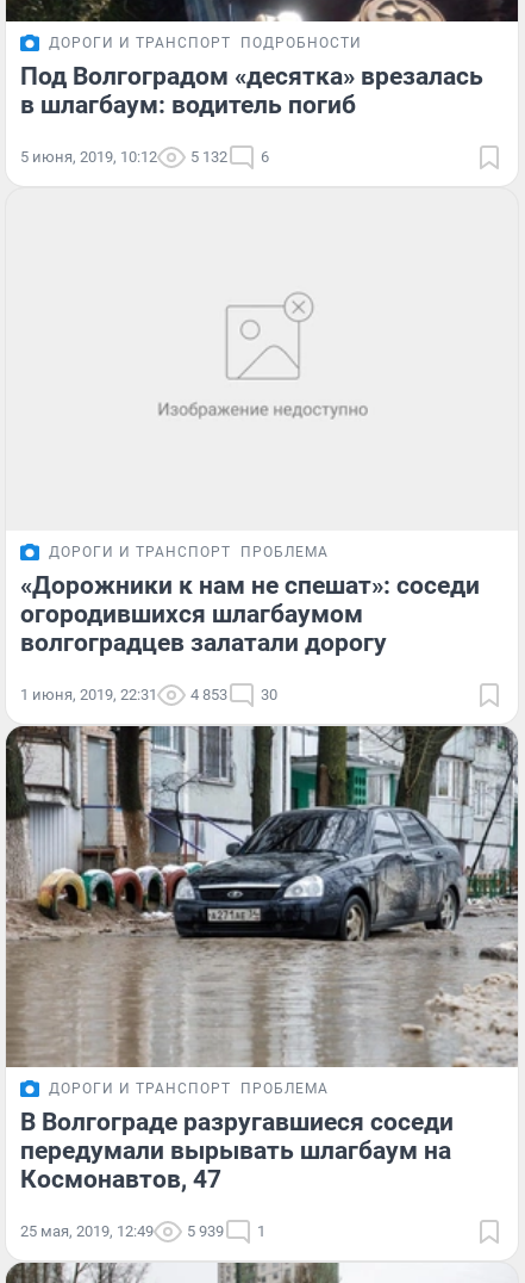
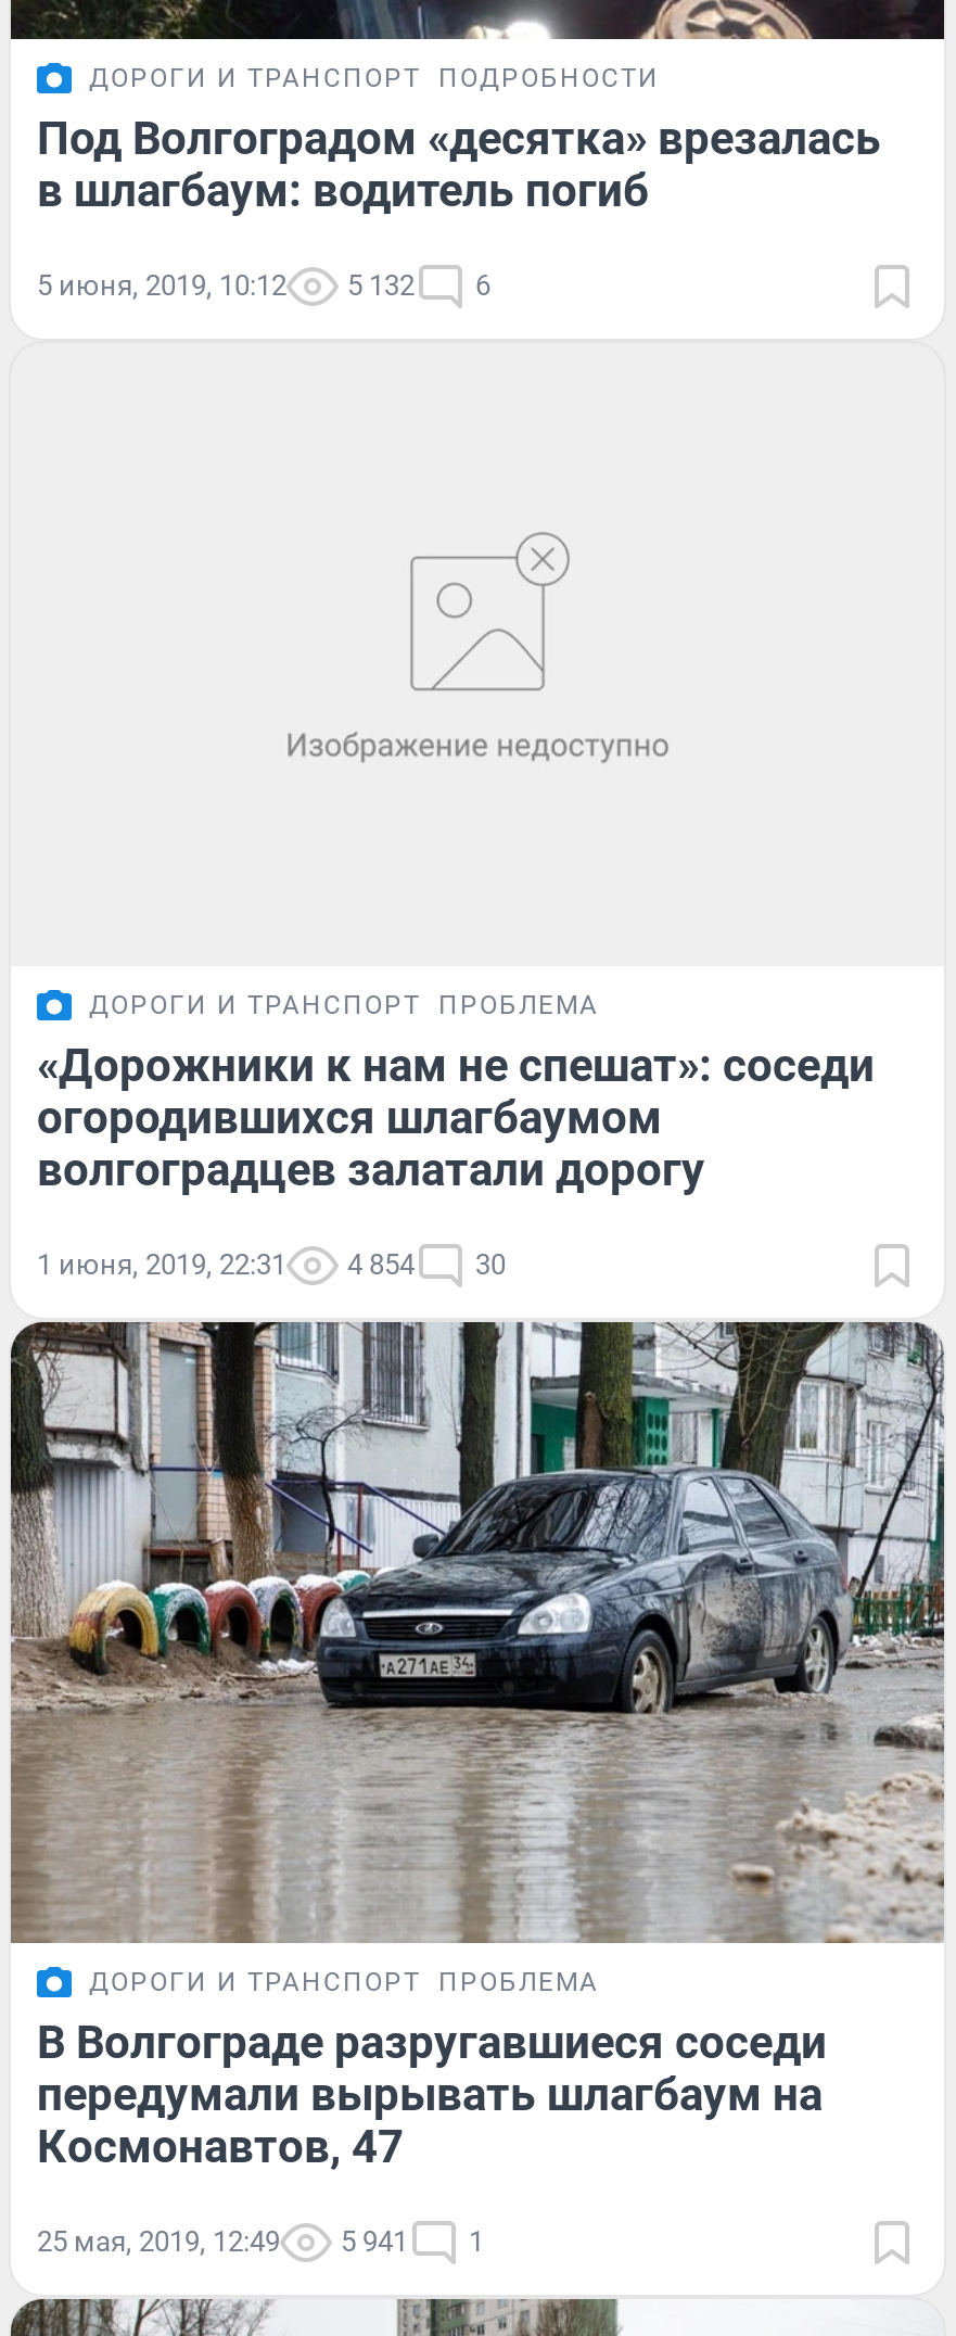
- 1 июня, 2019, 22:31 4 853 30
+ 1 июня, 2019, 22:31 4 854 30

- 25 мая, 2019, 12:49 5 939 1
+ 25 мая, 2019, 12:49 5 941 1
